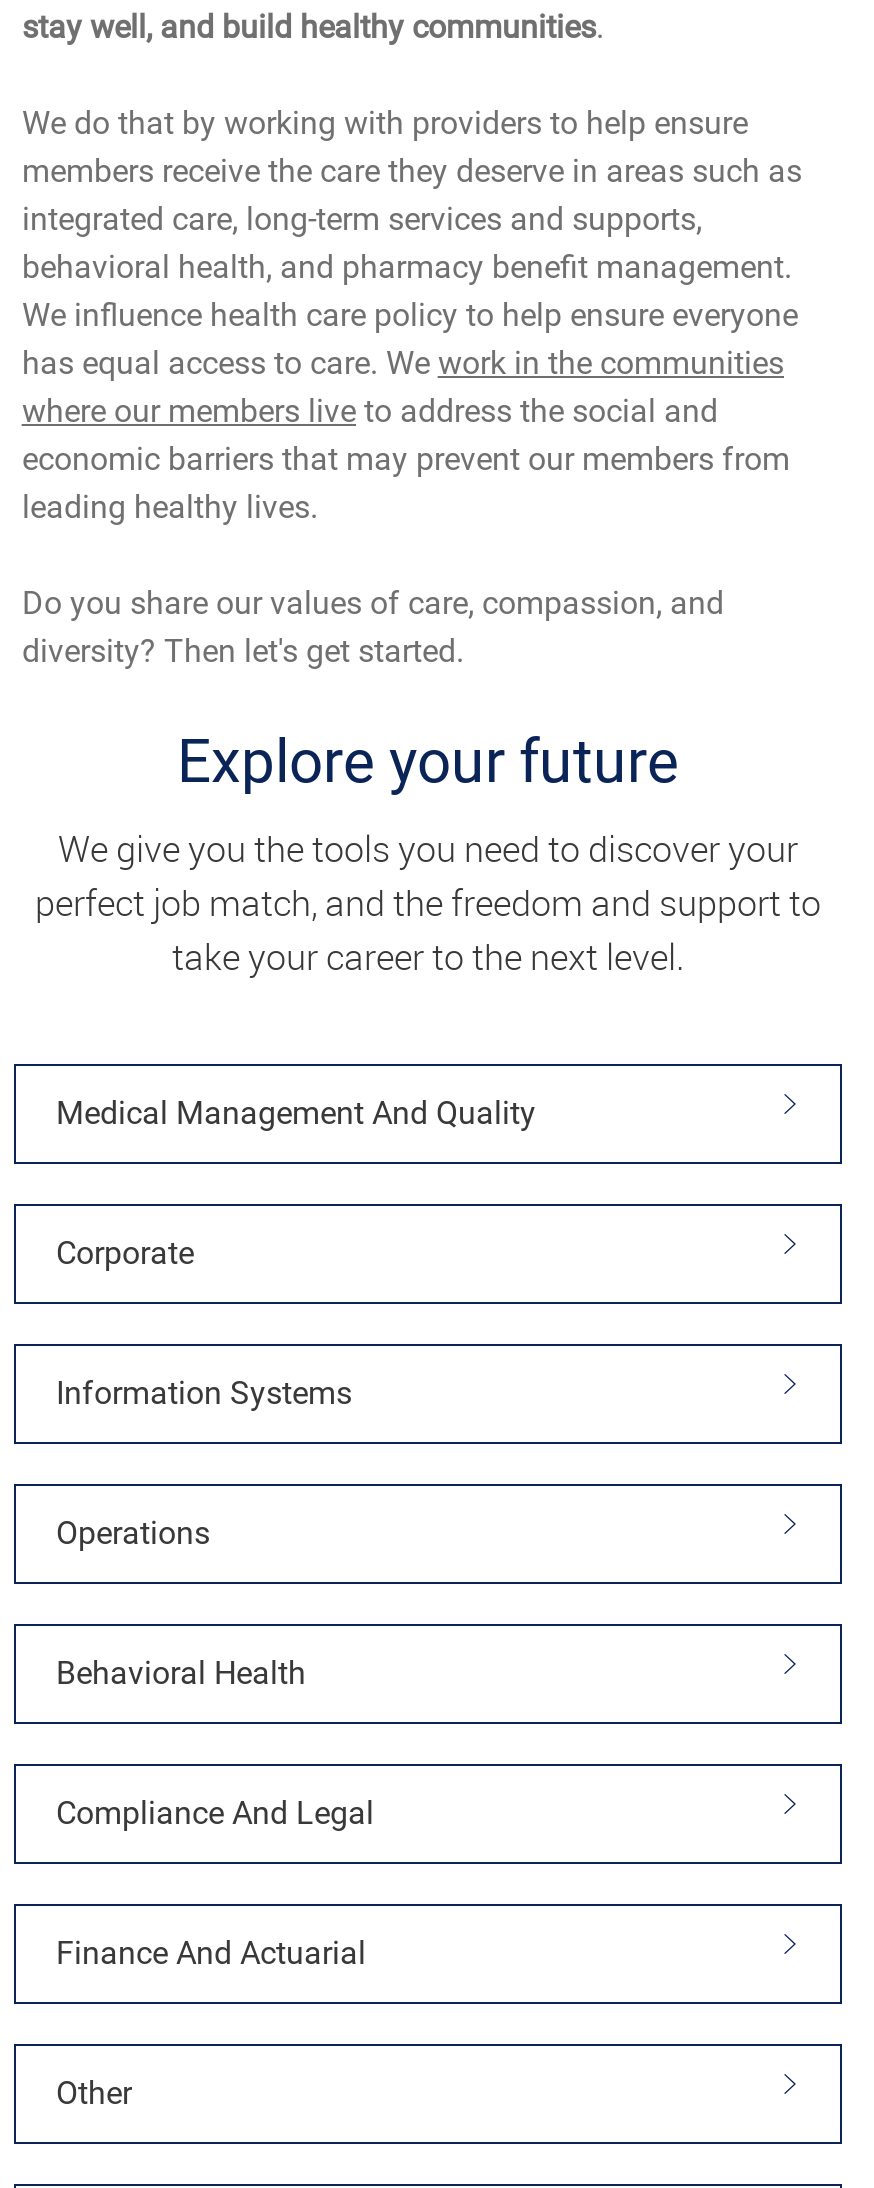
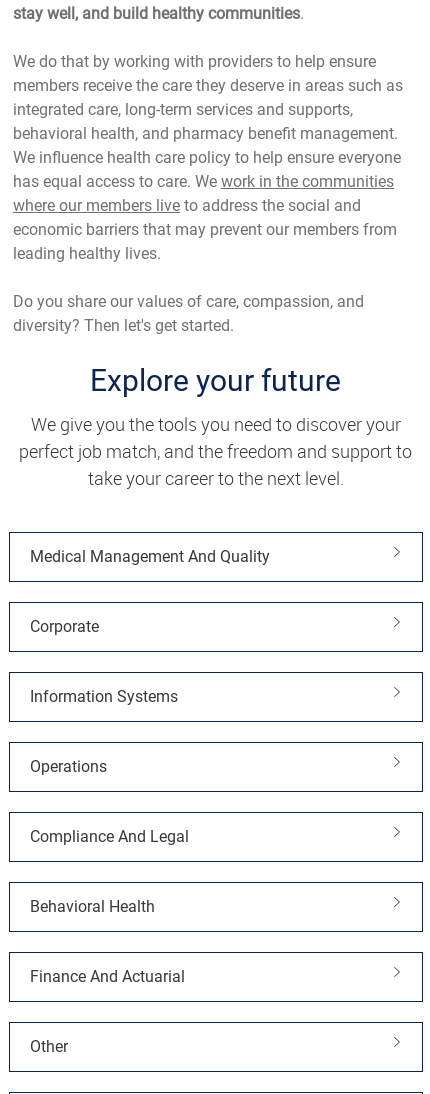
moved down: Behavioral Health

moved up: Compliance And Legal
